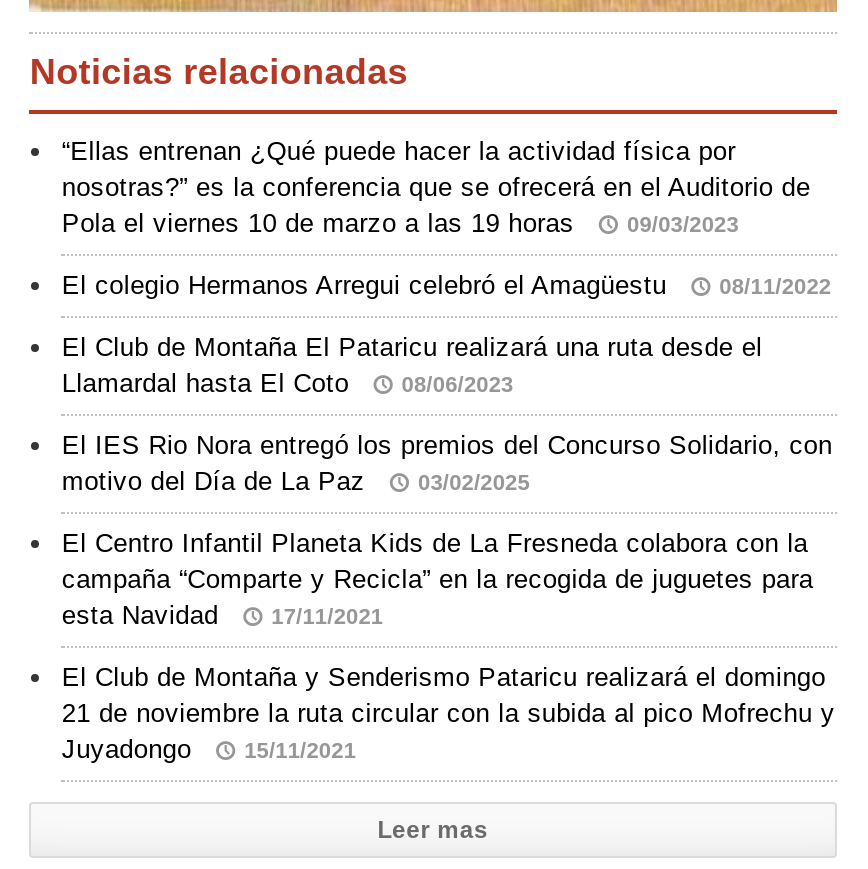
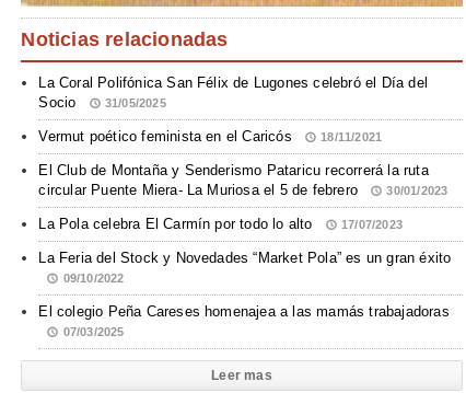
- “Ellas entrenan ¿Qué puede hacer la actividad física por
- nosotras?” es la conferencia que se ofrecerá en el Auditorio de
- Pola el viernes 10 de marzo a las 19 horas
- 09/03/2023
+ La Coral Polifónica San Félix de Lugones celebró el Día del
+ Socio
+ 31/05/2025

- El colegio Hermanos Arregui celebró el Amagüestu
- 08/11/2022
+ Vermut poético feminista en el Caricós
+ 18/11/2021

- El Club de Montaña El Pataricu realizará una ruta desde el
- Llamardal hasta El Coto
- 08/06/2023
+ El Club de Montaña y Senderismo Pataricu recorrerá la ruta
+ circular Puente Miera- La Muriosa el 5 de febrero
+ 30/01/2023

- El IES Rio Nora entregó los premios del Concurso Solidario, con
- motivo del Día de La Paz
- 03/02/2025
+ La Pola celebra El Carmín por todo lo alto
+ 17/07/2023

- El Centro Infantil Planeta Kids de La Fresneda colabora con la
- campaña “Comparte y Recicla” en la recogida de juguetes para
- esta Navidad
- 17/11/2021
+ La Feria del Stock y Novedades “Market Pola” es un gran éxito
+ 09/10/2022

- El Club de Montaña y Senderismo Pataricu realizará el domingo
- 21 de noviembre la ruta circular con la subida al pico Mofrechu y
- Juyadongo
- 15/11/2021
+ El colegio Peña Careses homenajea a las mamás trabajadoras
+ 07/03/2025
